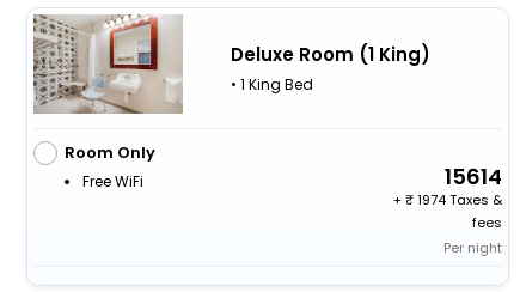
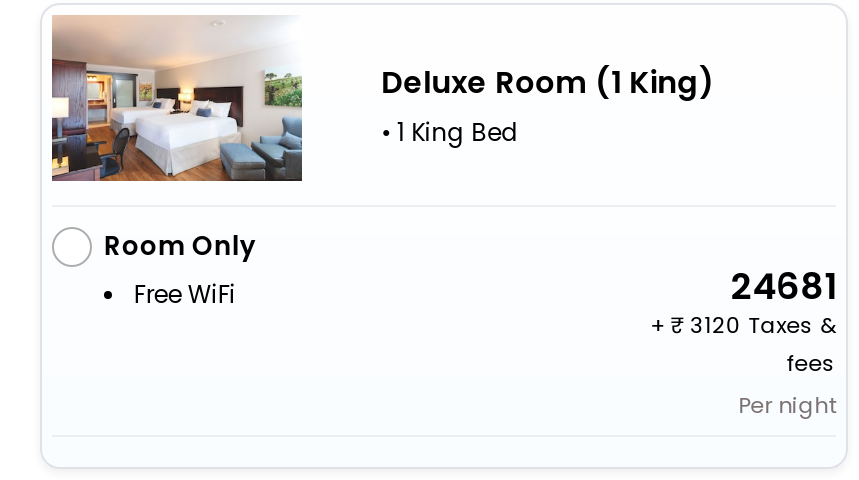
- [image]
+ [image]

- 15614
+ 24681

- + 1974 Taxes &
+ + 3120 Taxes &
